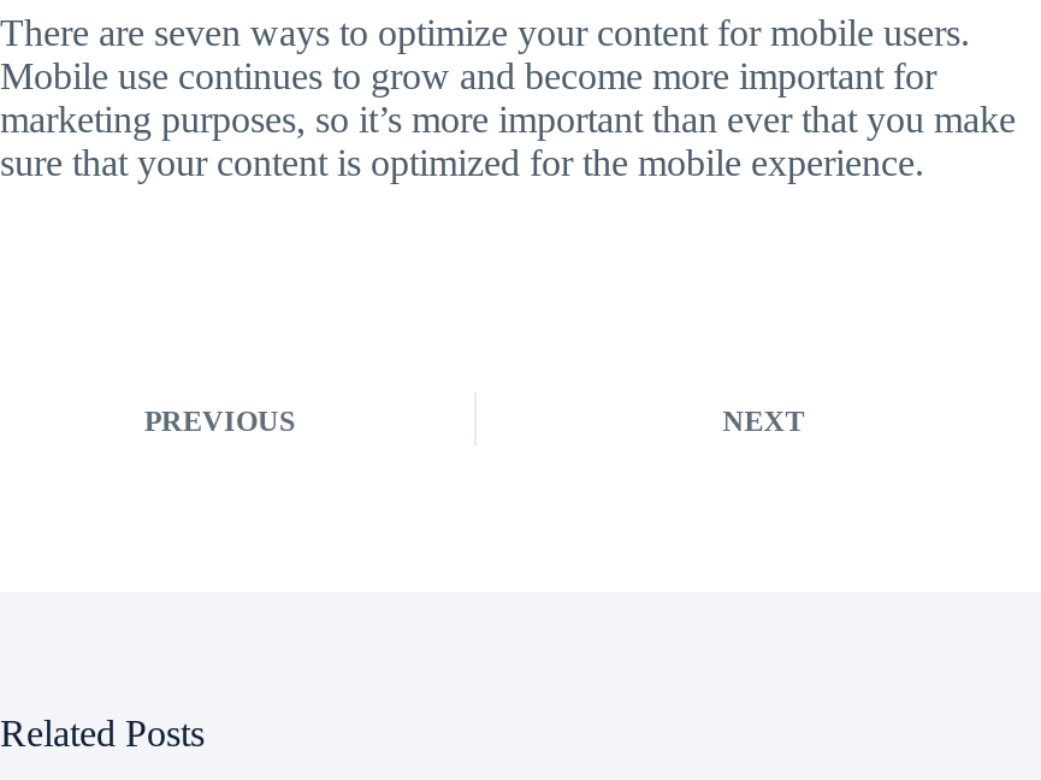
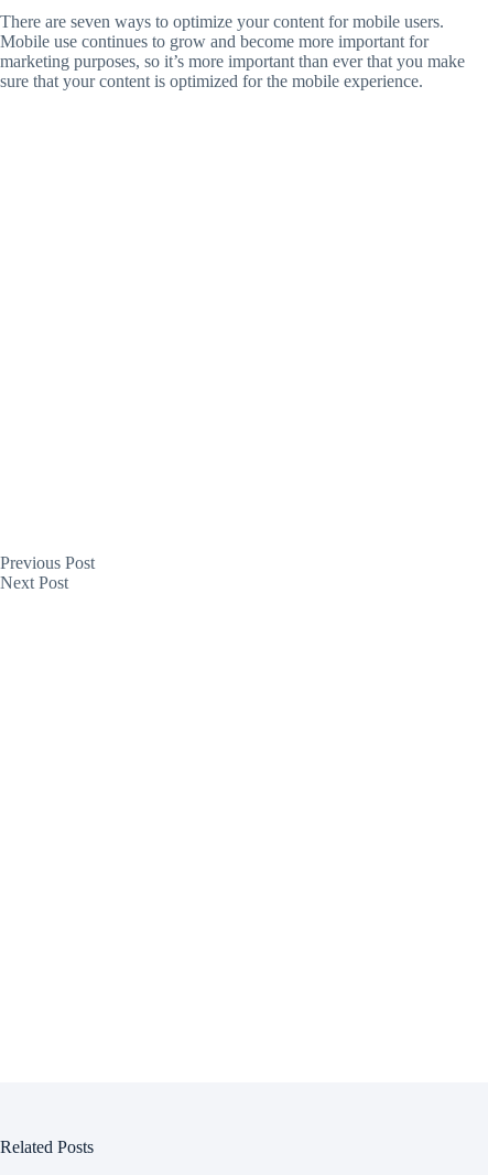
- PREVIOUS
- NEXT
+ Previous Post
+ Next Post
